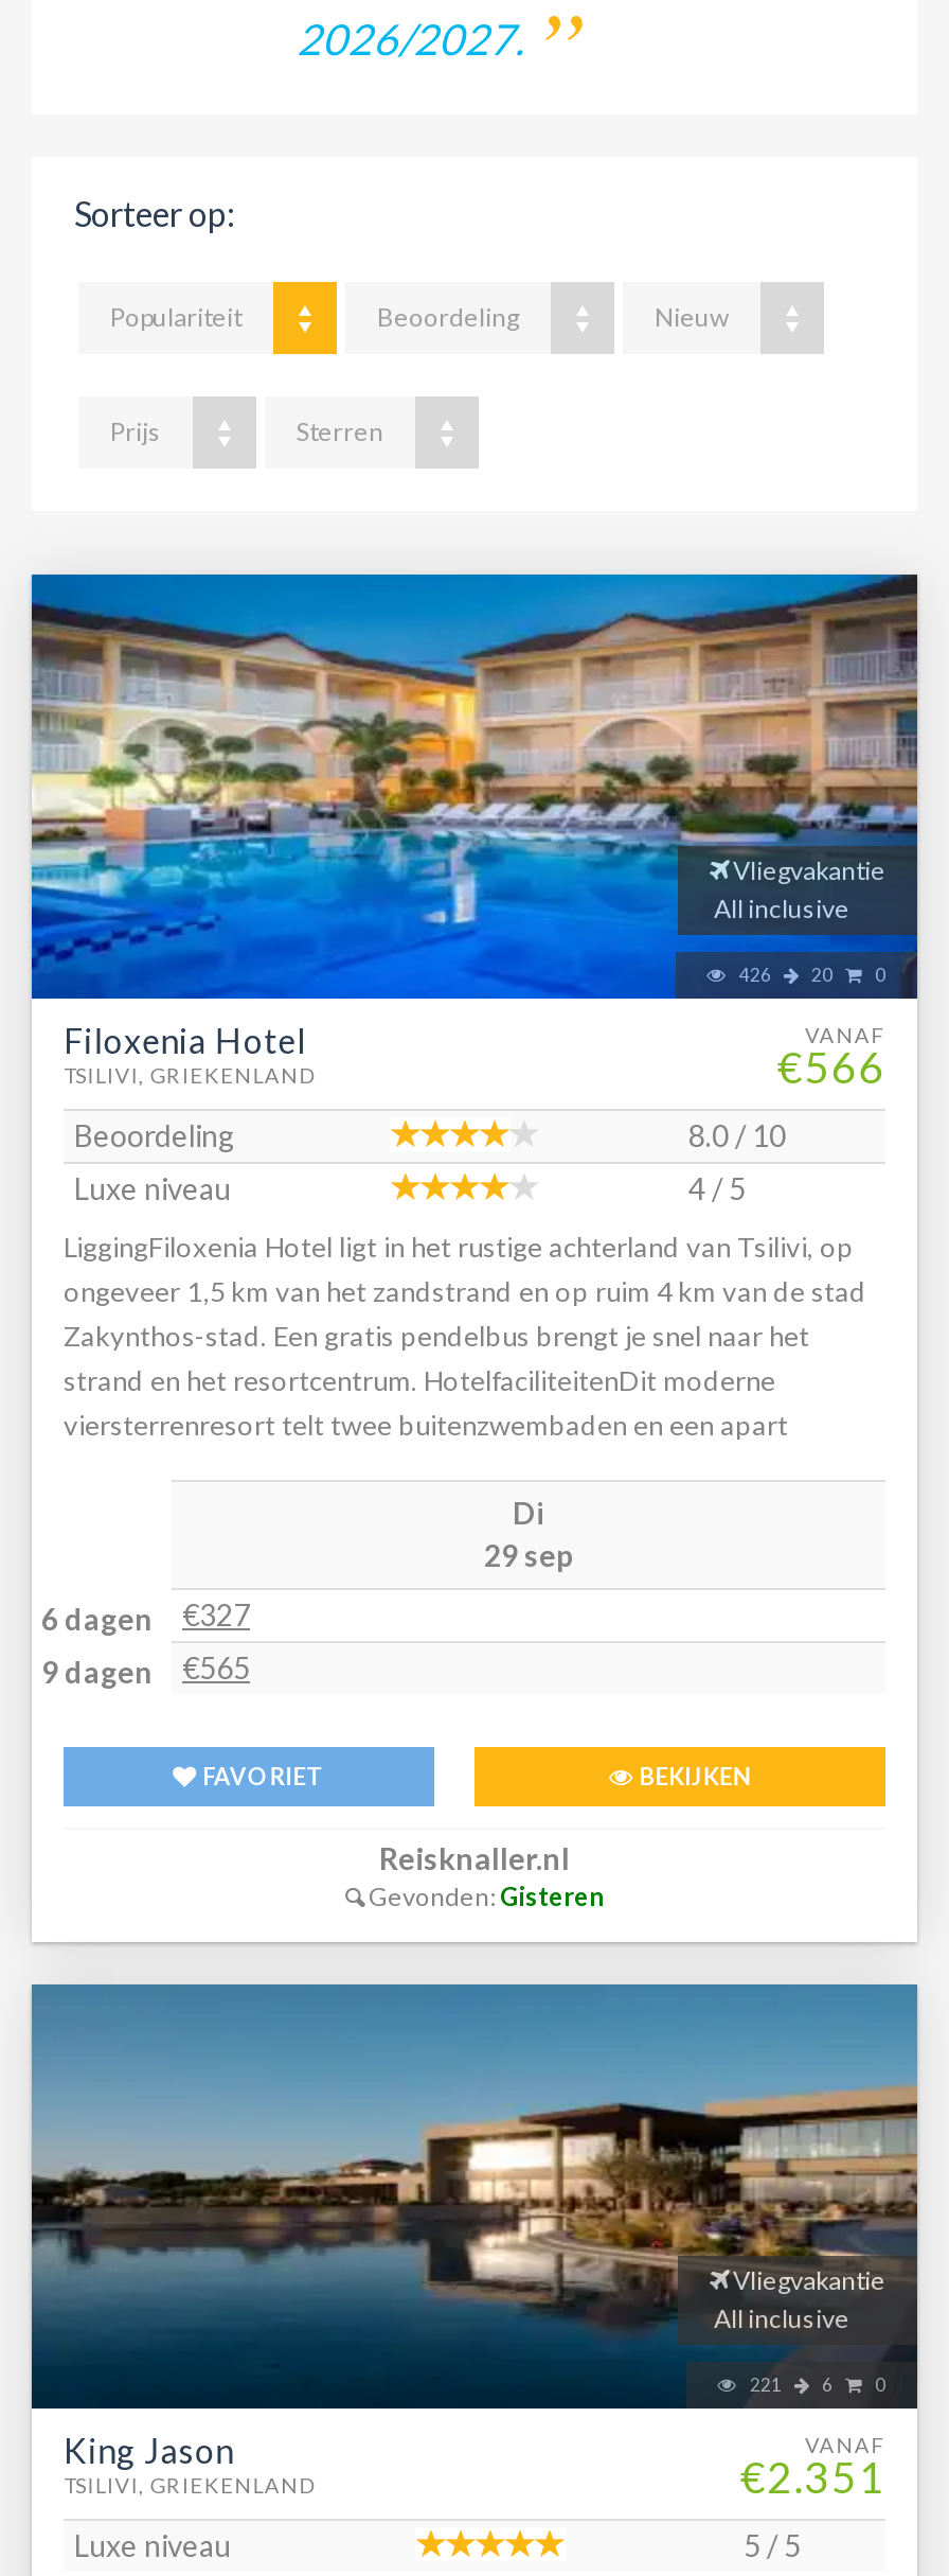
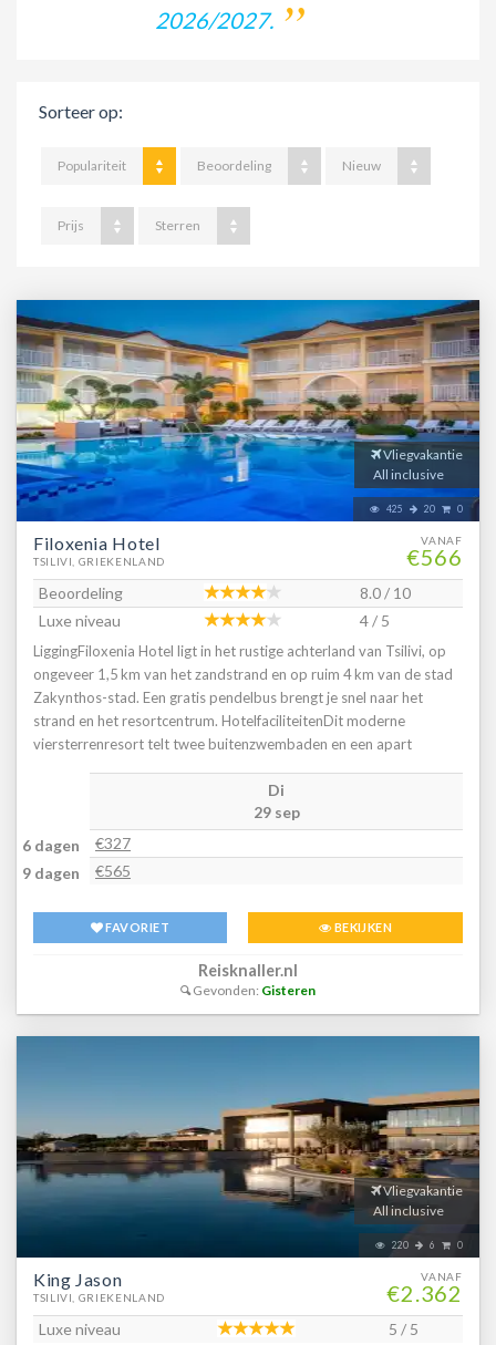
- 426 20 0
+ 425 20 0

- 221 6 0
+ 220 6 0

- €2.351
+ €2.362
